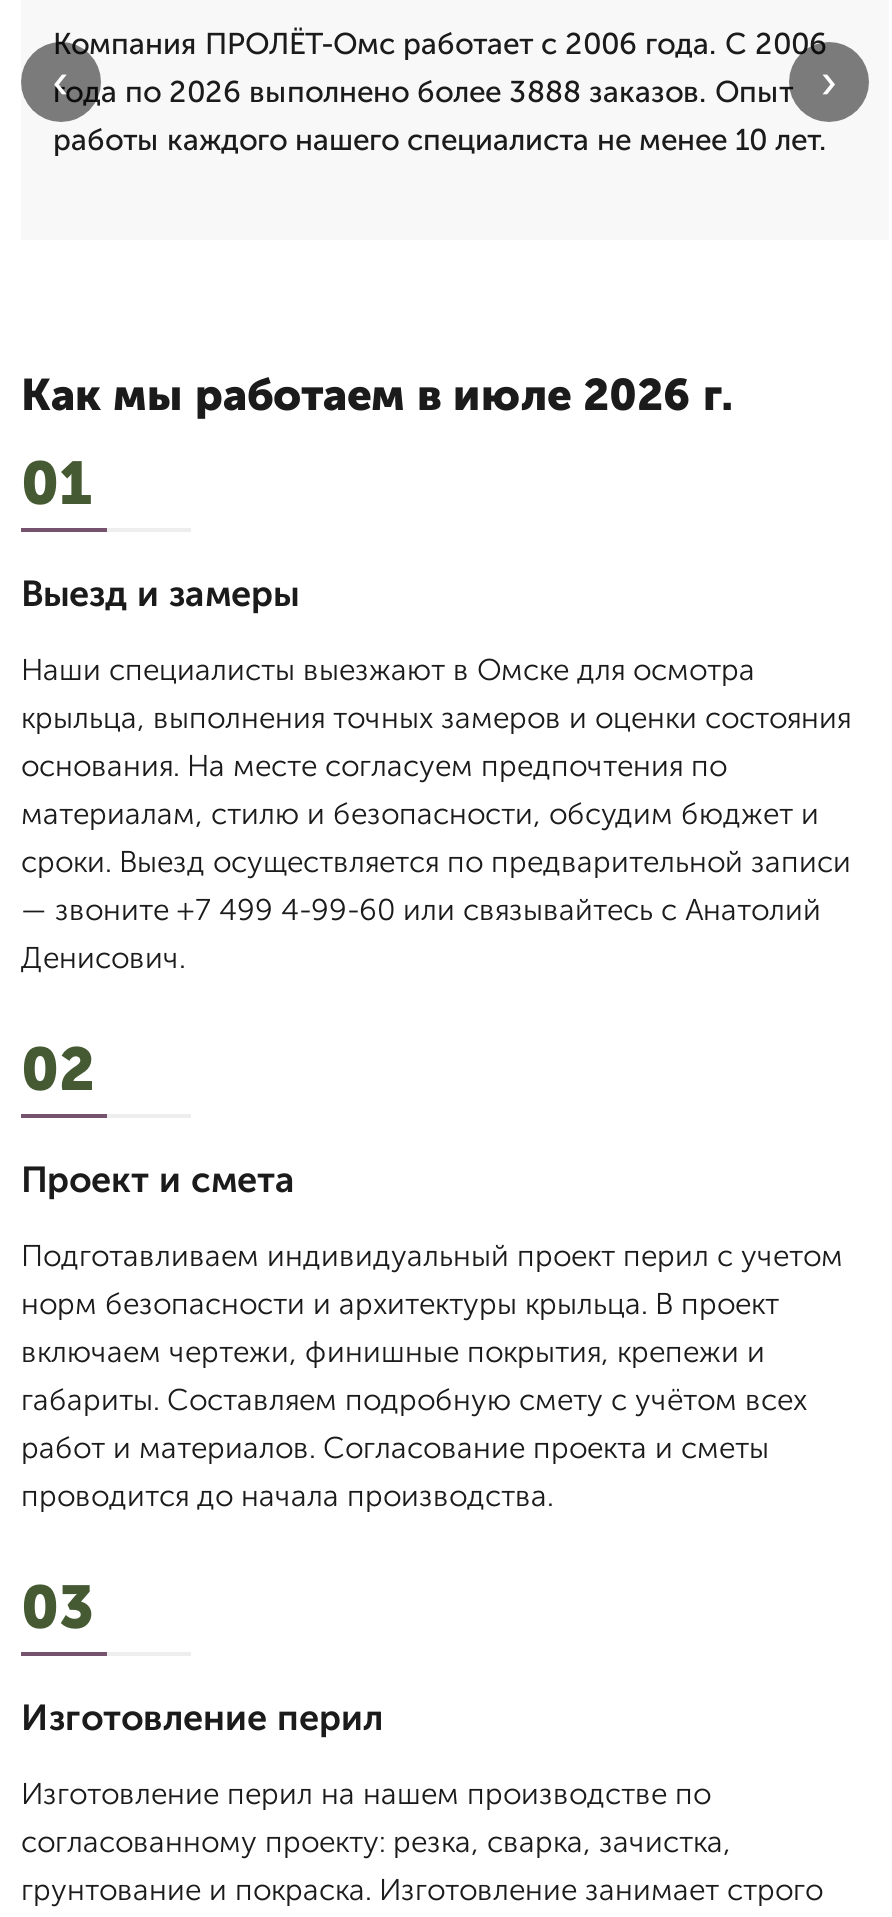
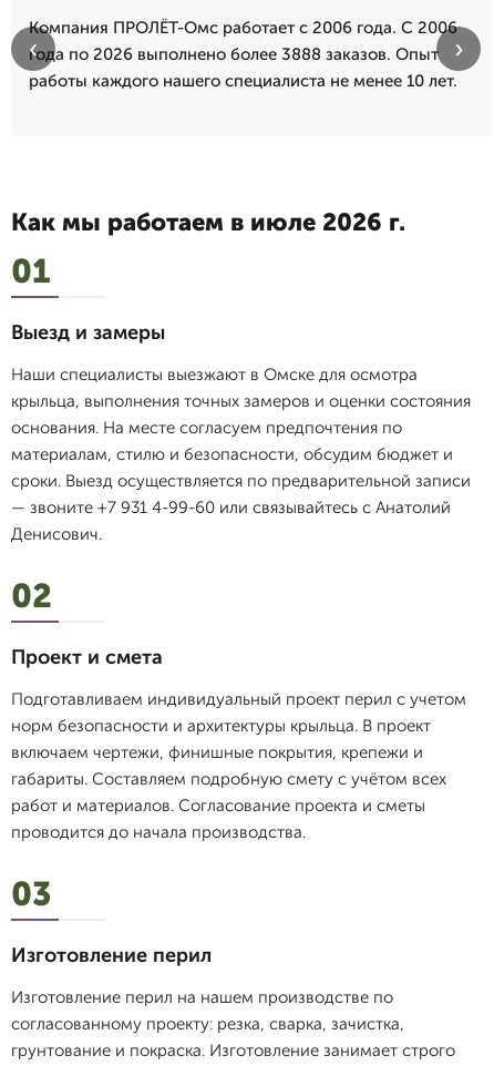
- — звоните +7 499 4-99-60 или связывайтесь с Анатолий
+ — звоните +7 931 4-99-60 или связывайтесь с Анатолий
